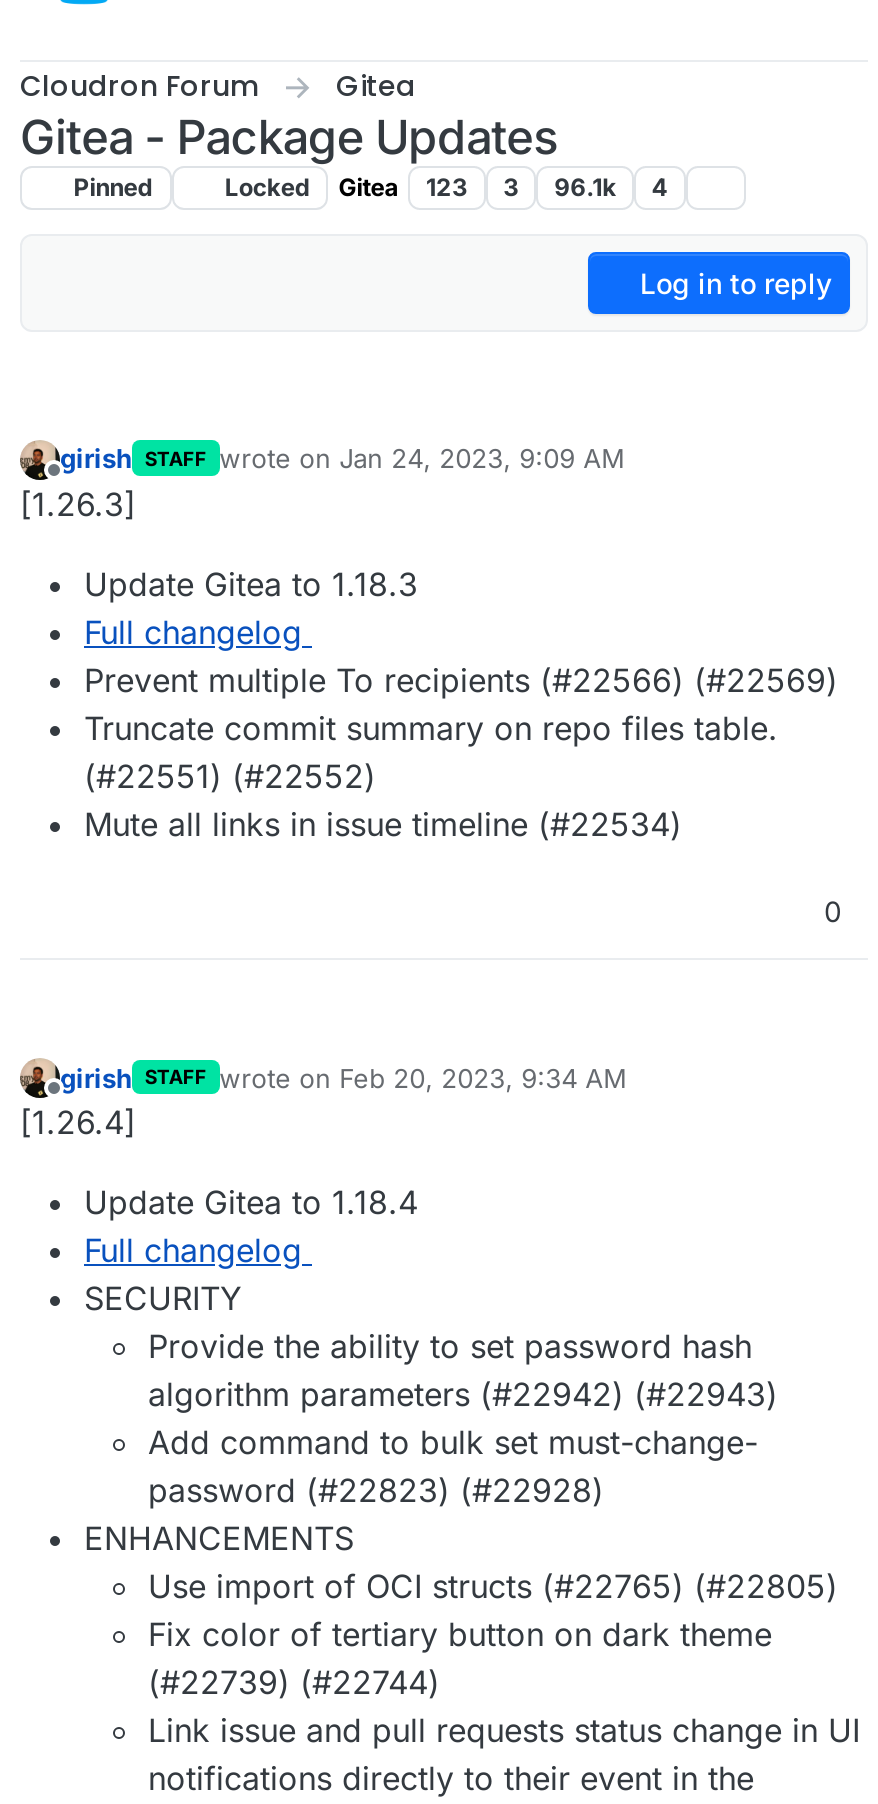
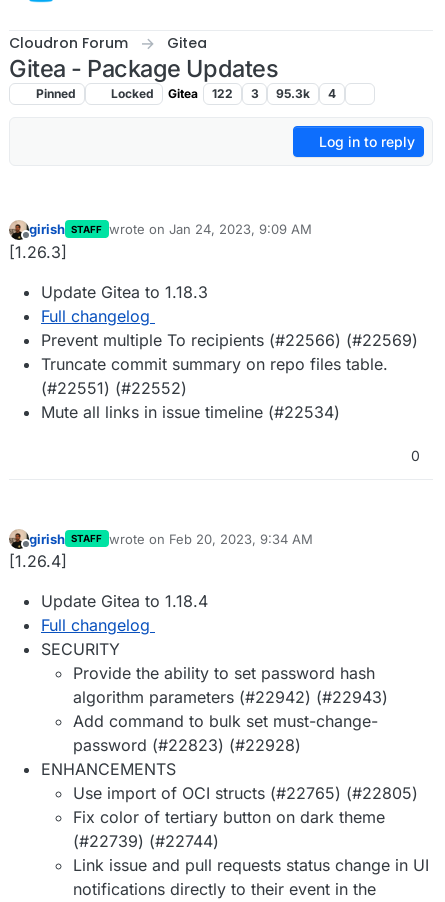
- 123
+ 122

- 96.1k
+ 95.3k
